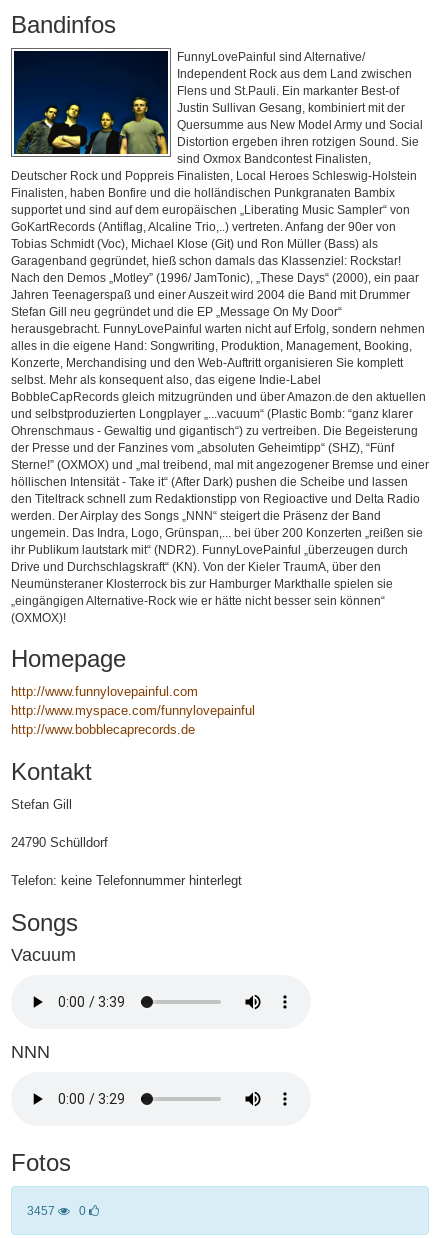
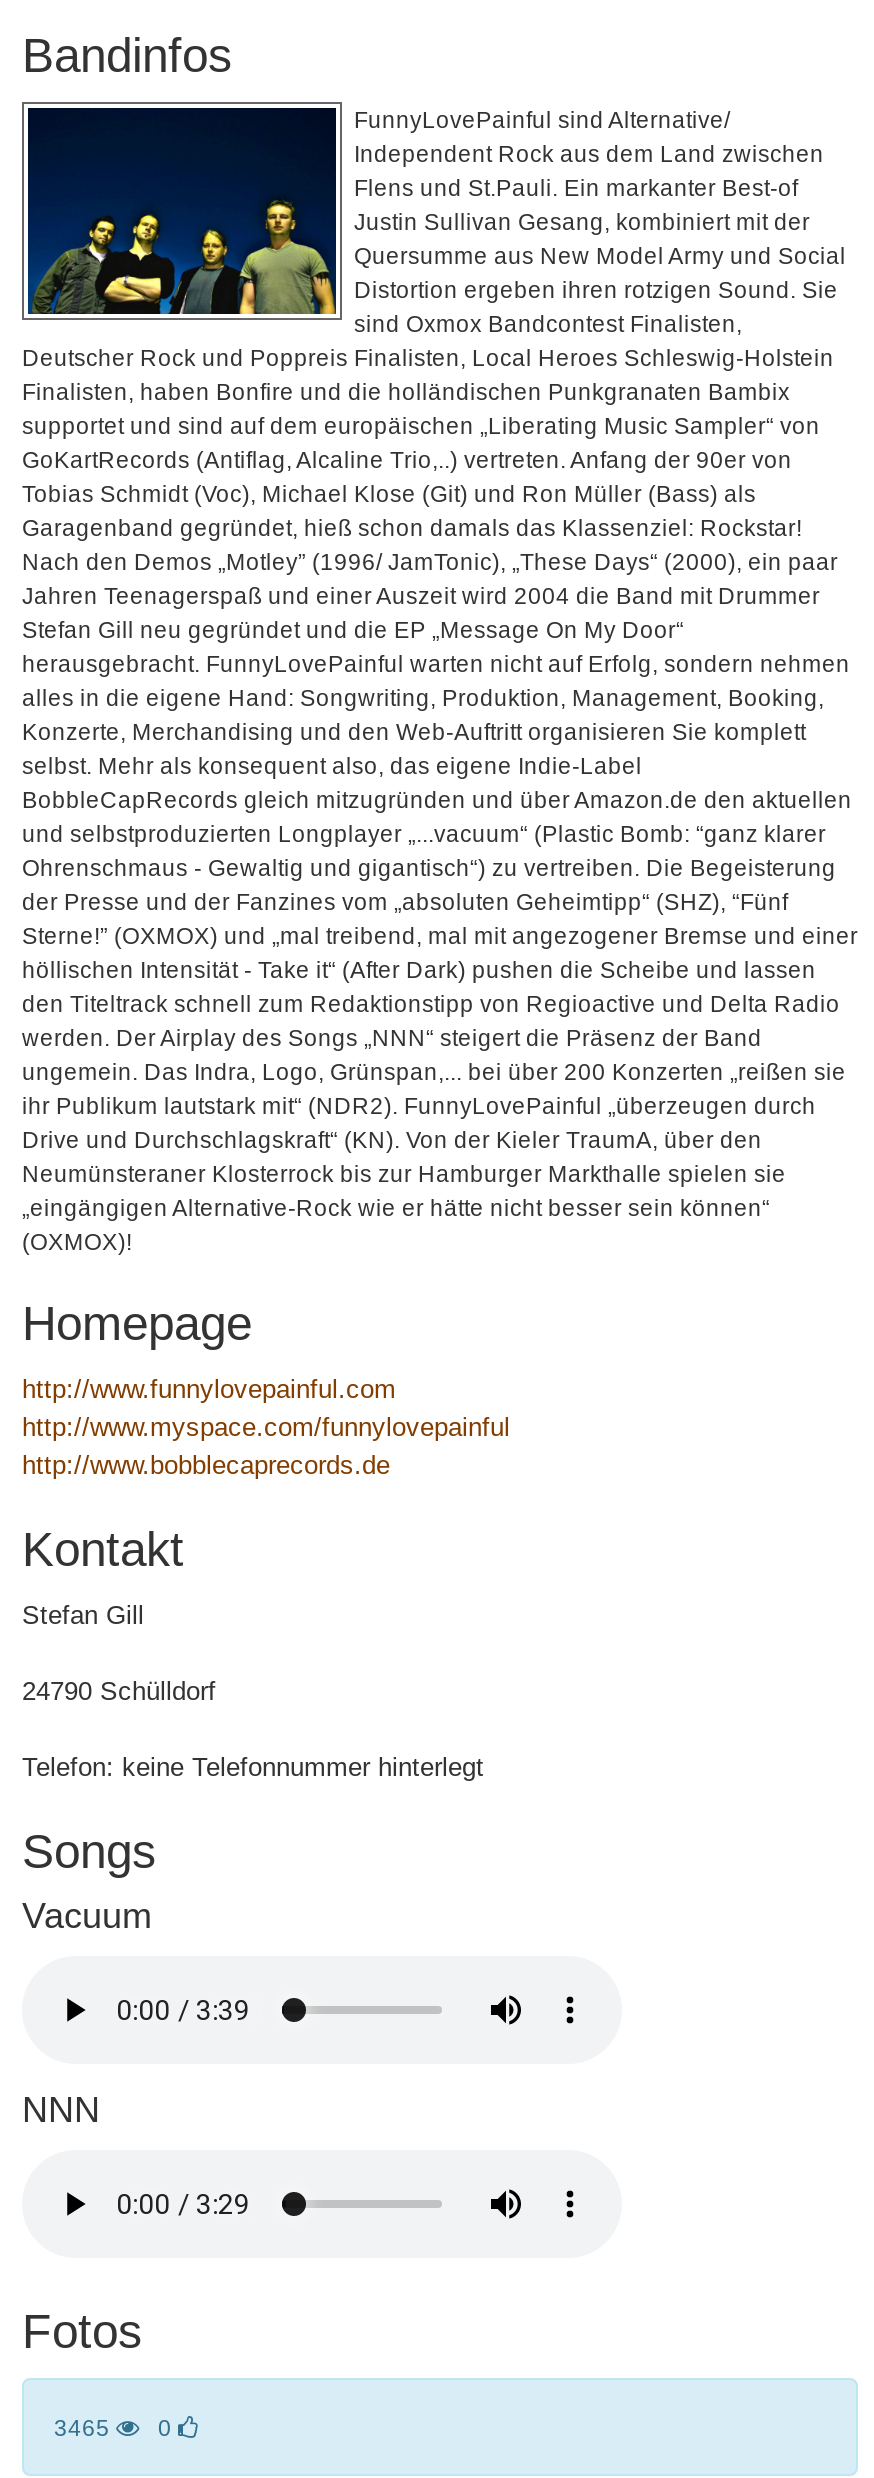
- 3457 0
+ 3465 0
